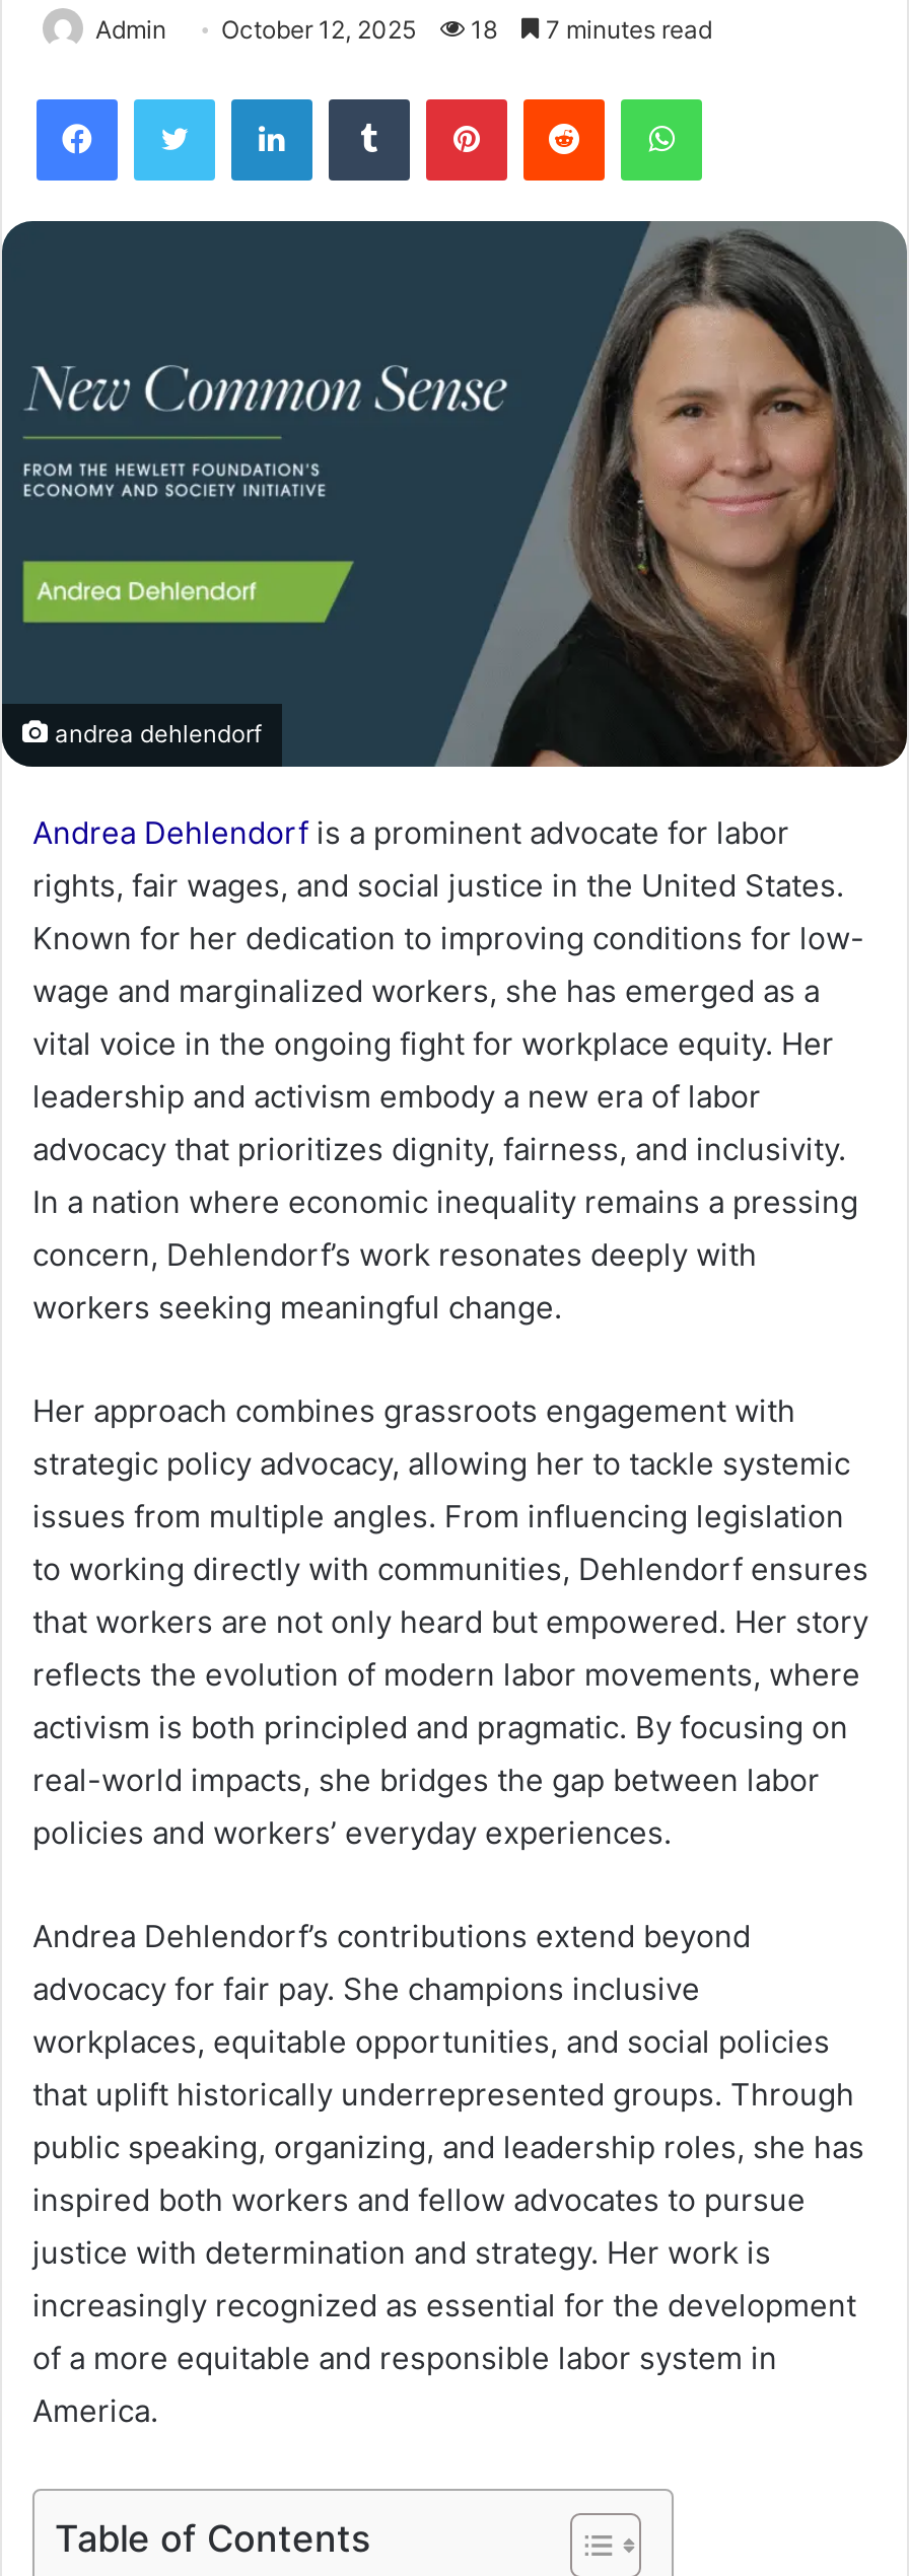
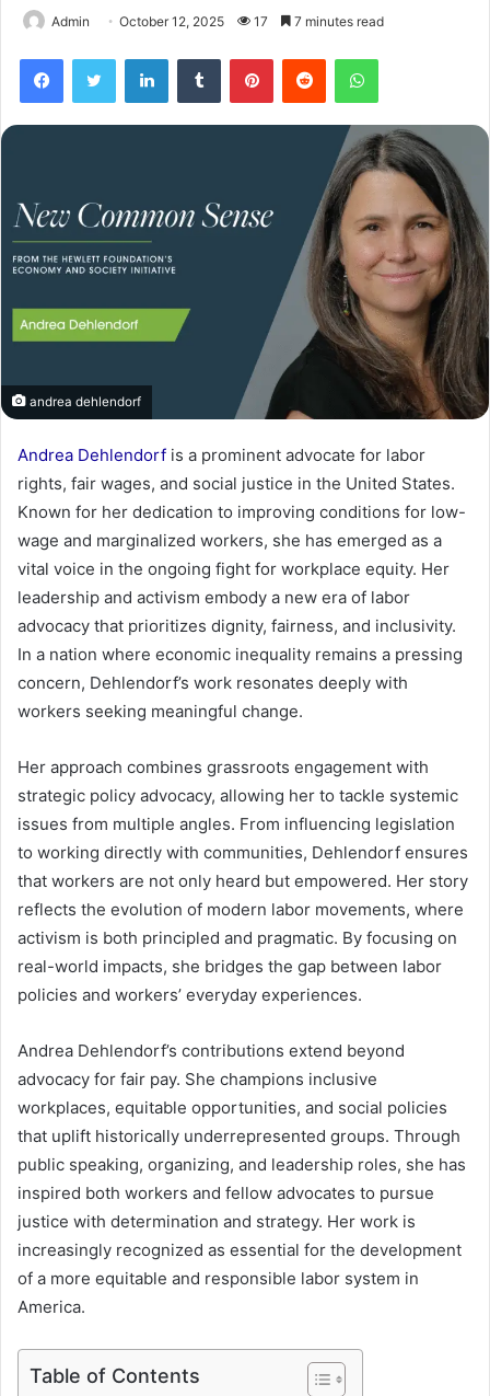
- Admin October 12, 2025 18 7 minutes read
+ Admin October 12, 2025 17 7 minutes read
